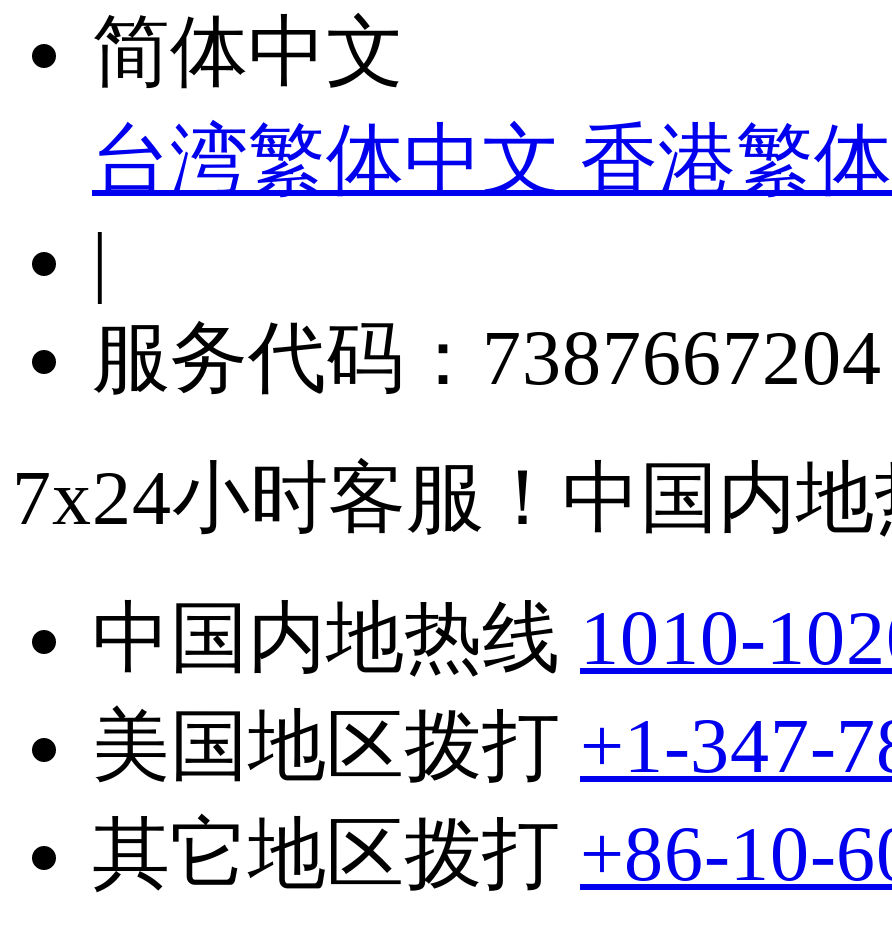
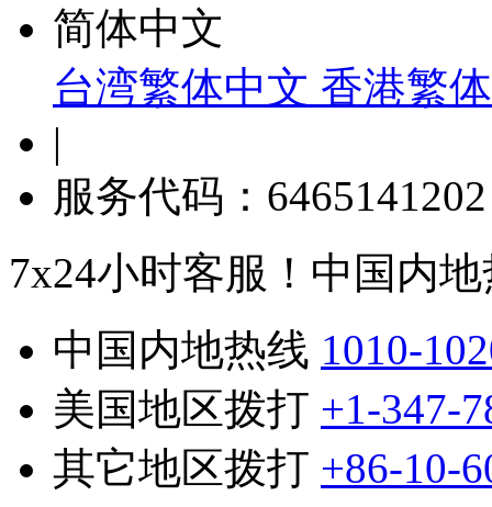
- 服务代码：7387667204
+ 服务代码：6465141202
